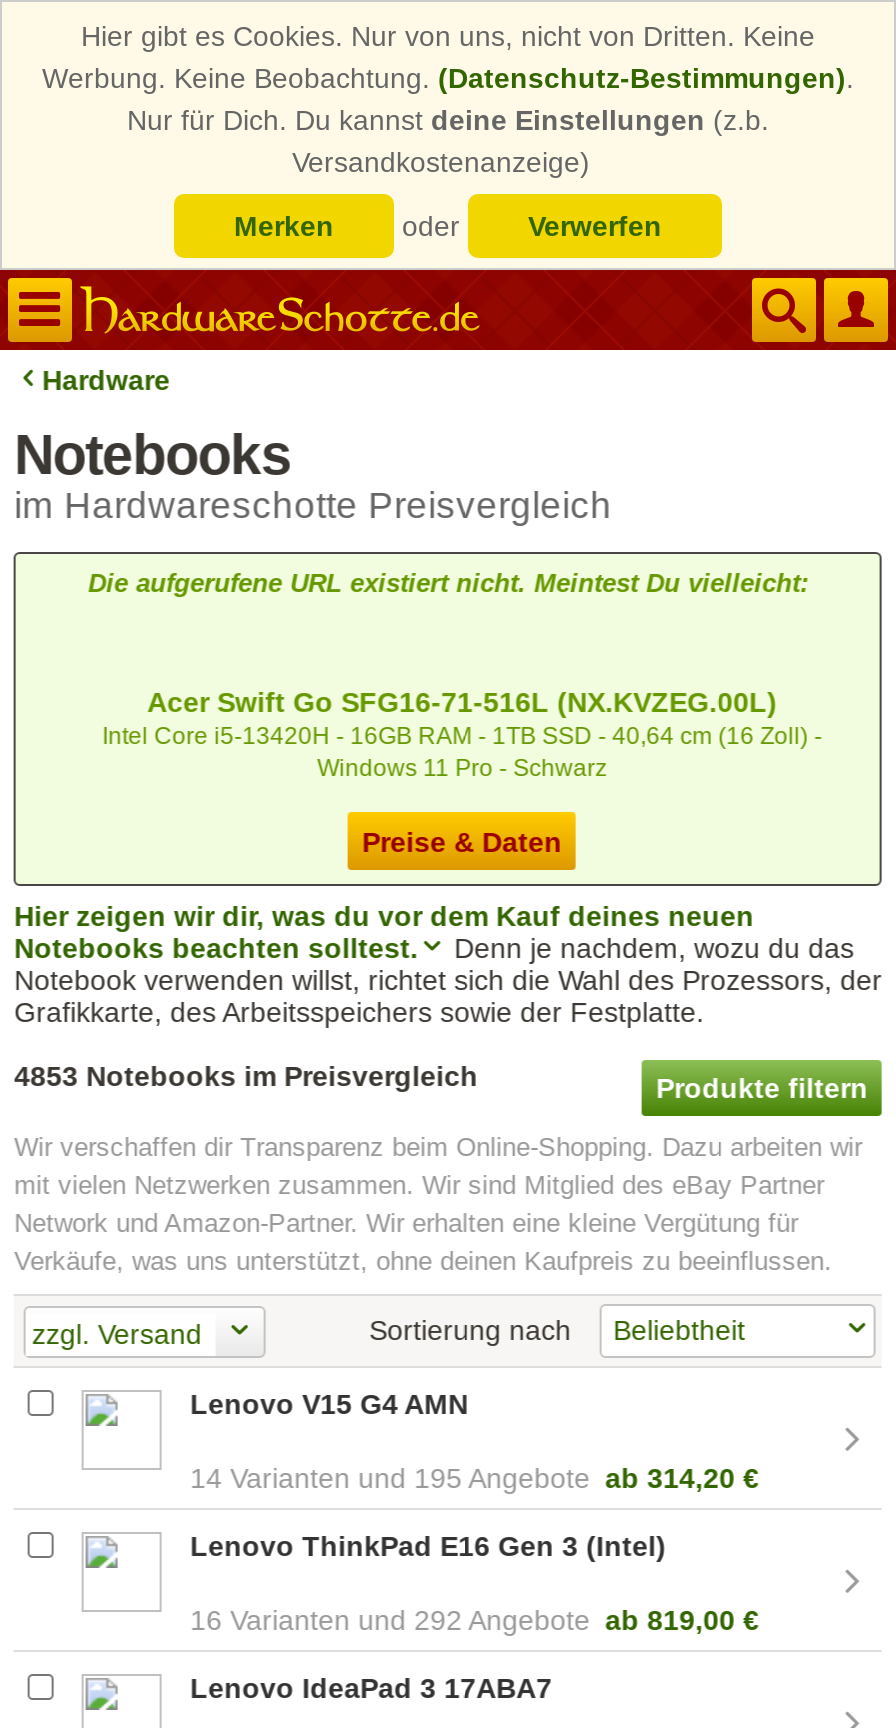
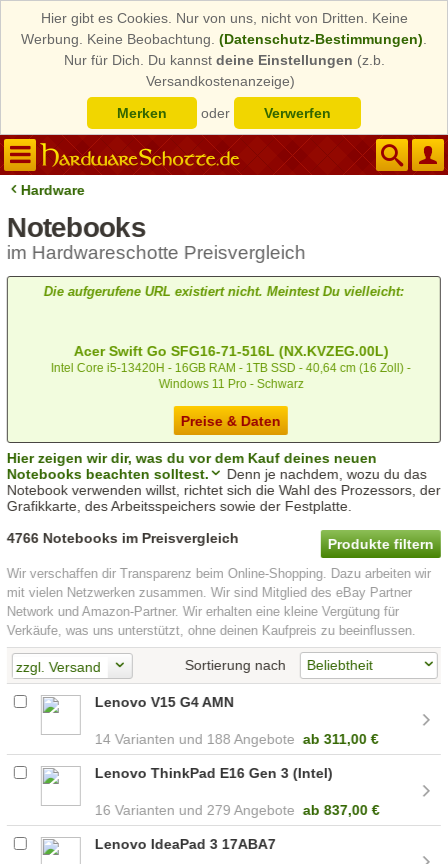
- 4853 Notebooks im Preisvergleich
+ 4766 Notebooks im Preisvergleich

- 195 Angebote ab 314,20 €
+ 188 Angebote ab 311,00 €

- 292 Angebote ab 819,00 €
+ 279 Angebote ab 837,00 €
